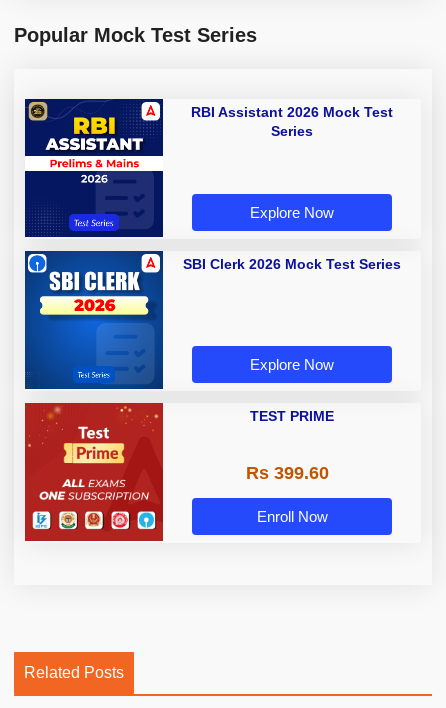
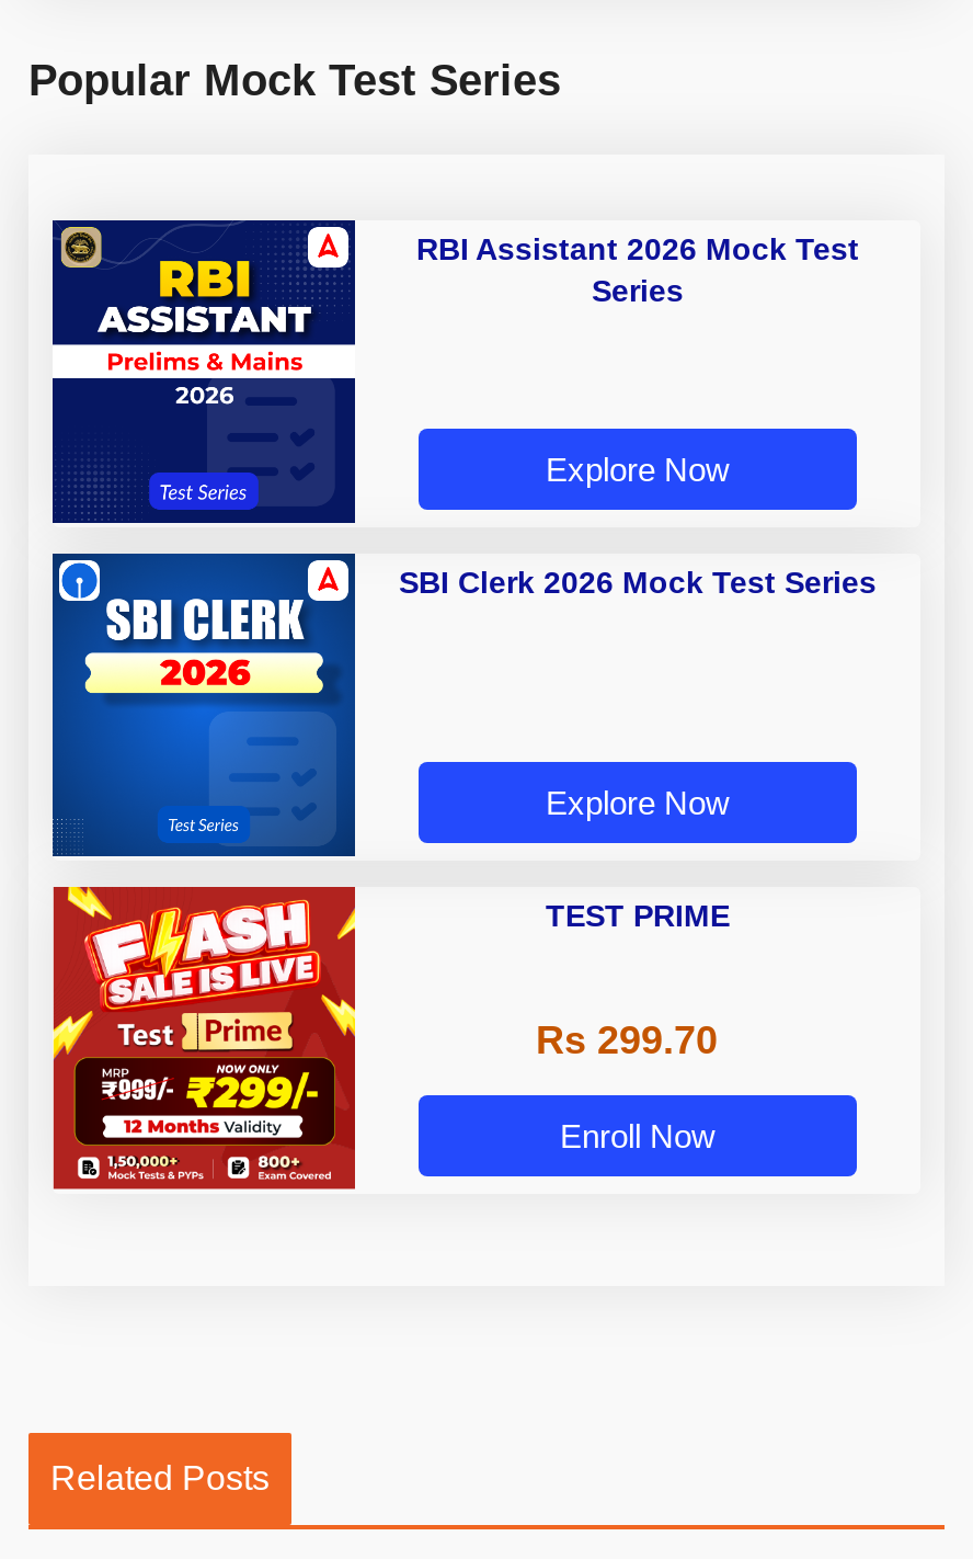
- [image]
+ [image]

- Rs 399.60
+ Rs 299.70
